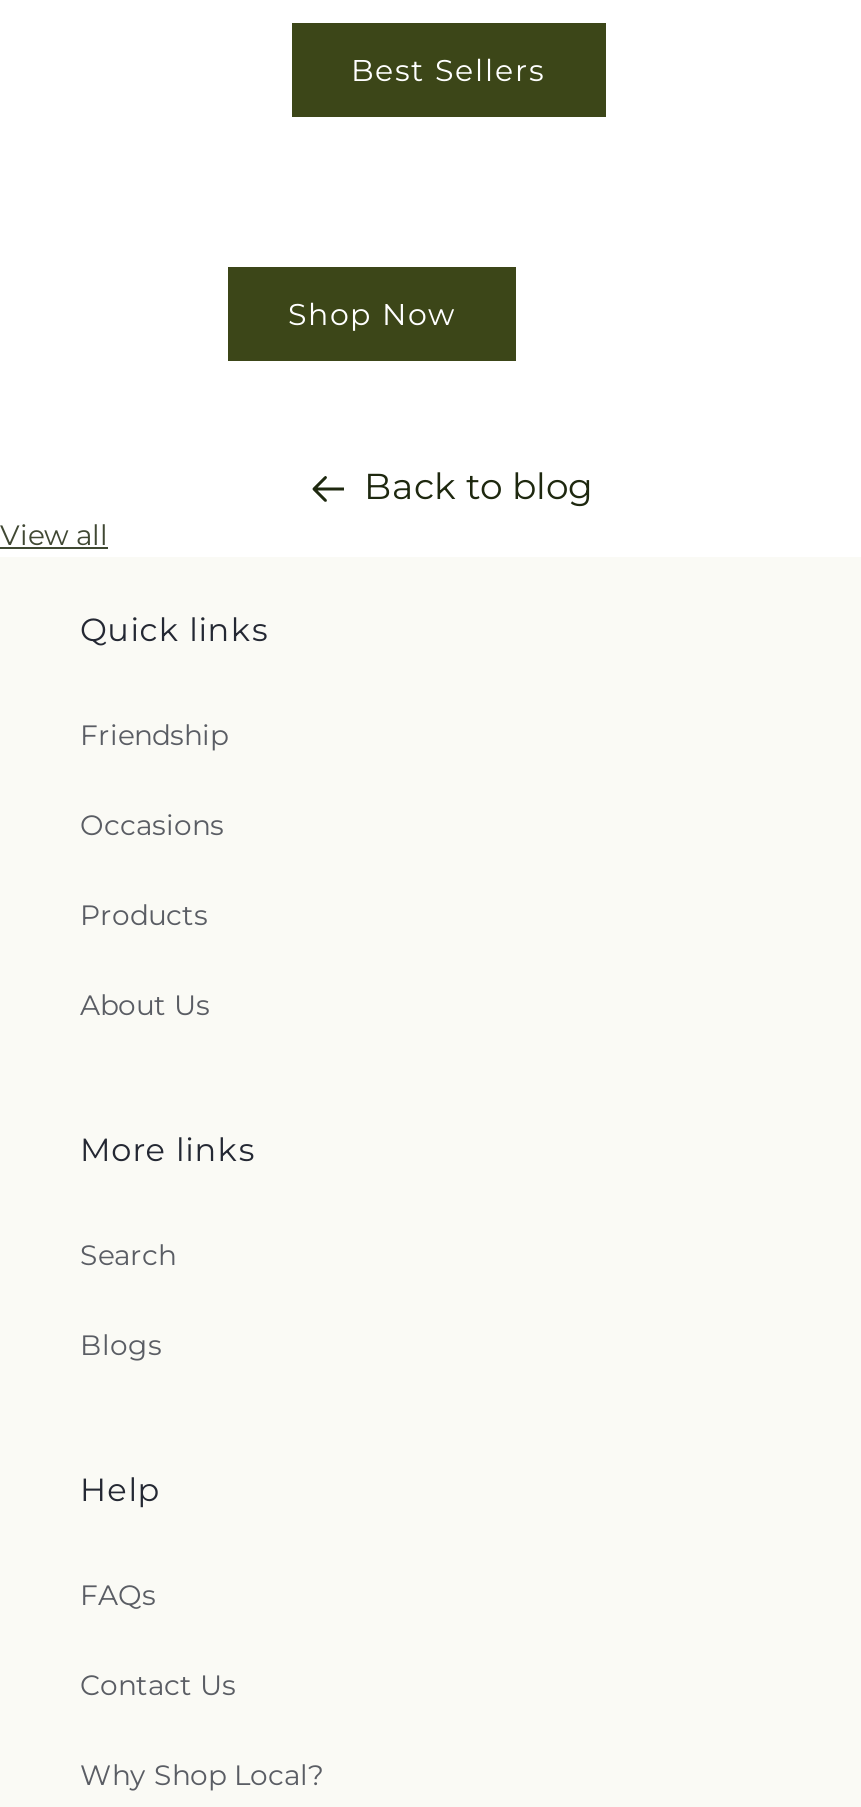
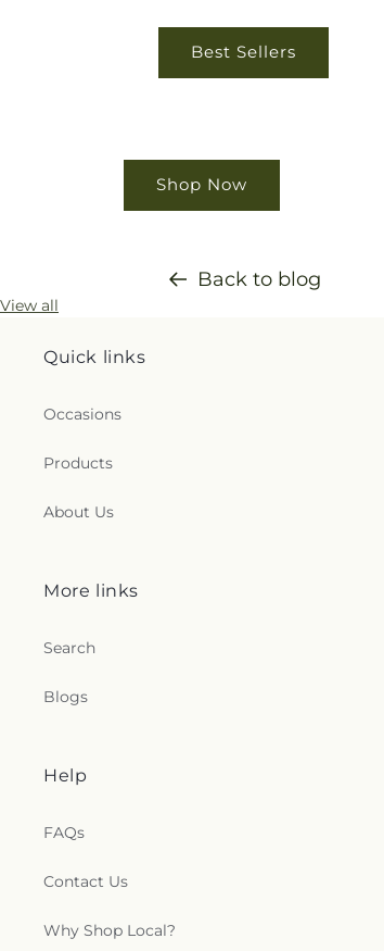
- Friendship
